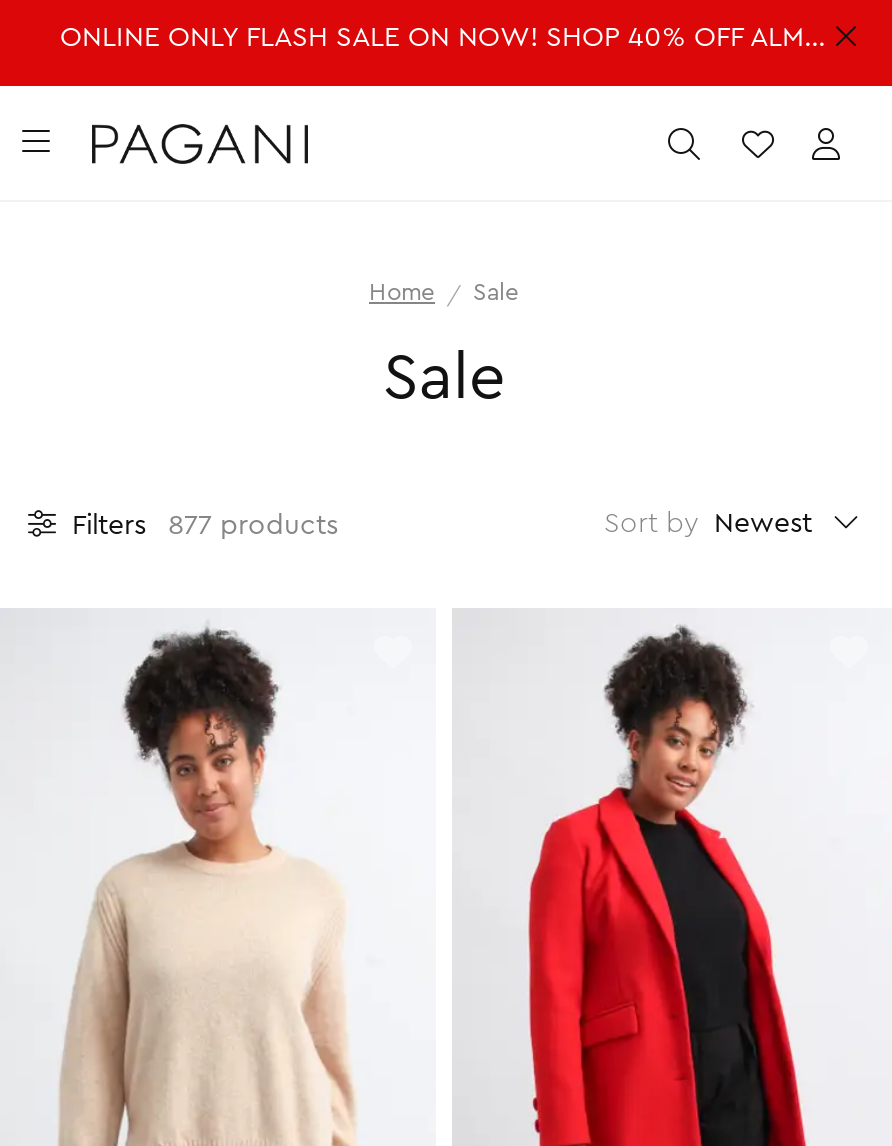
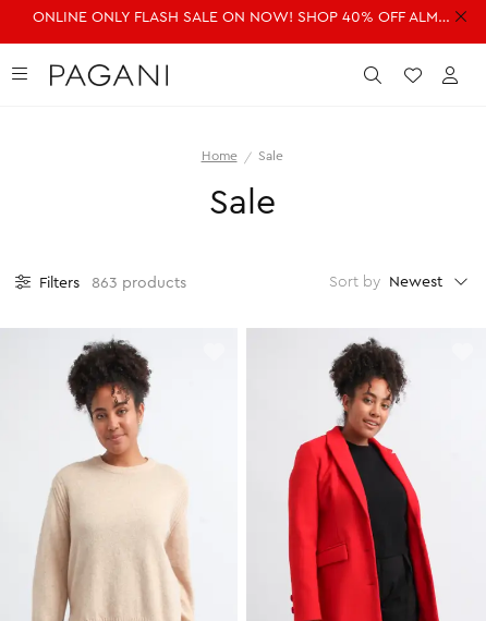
- Filters 877 products
+ Filters 863 products
